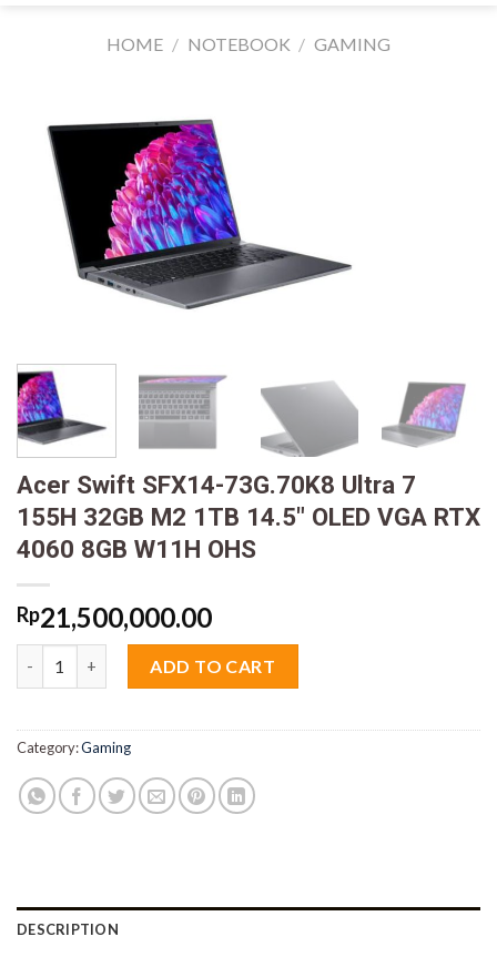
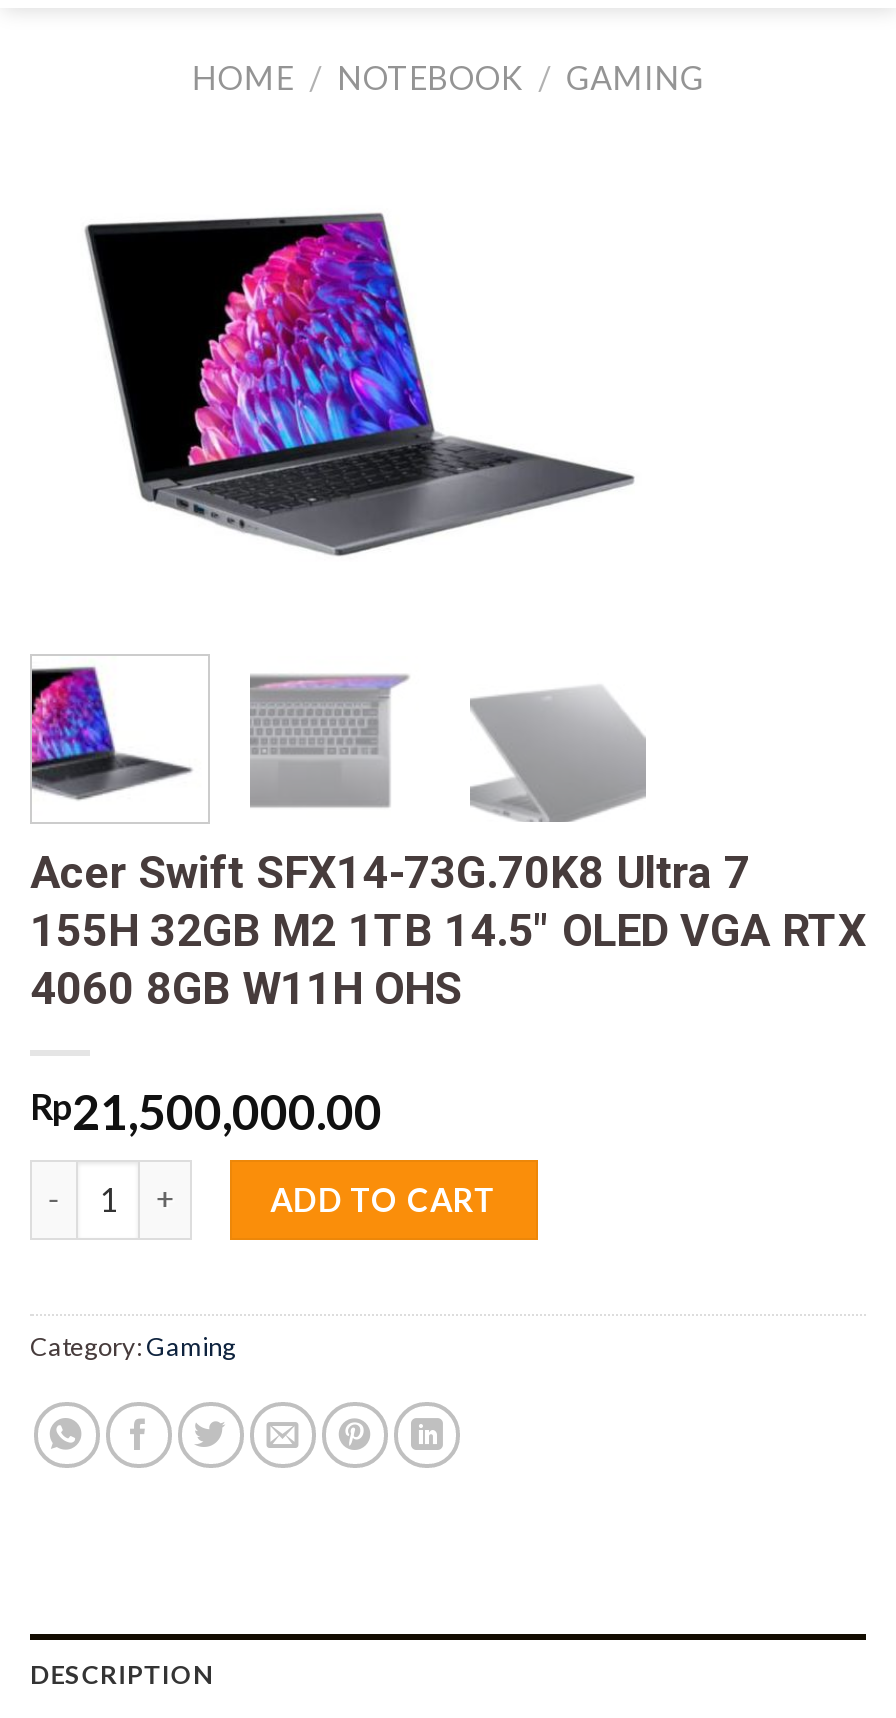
- [image]
